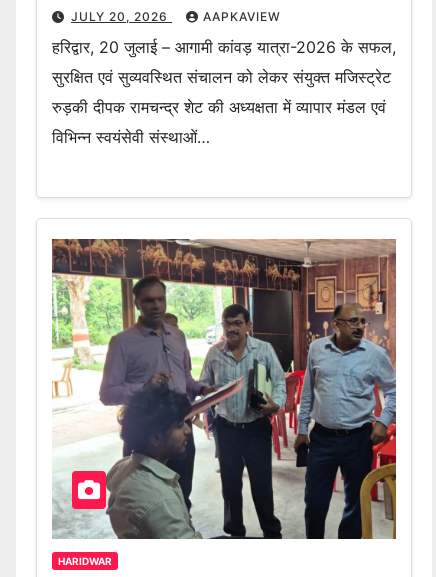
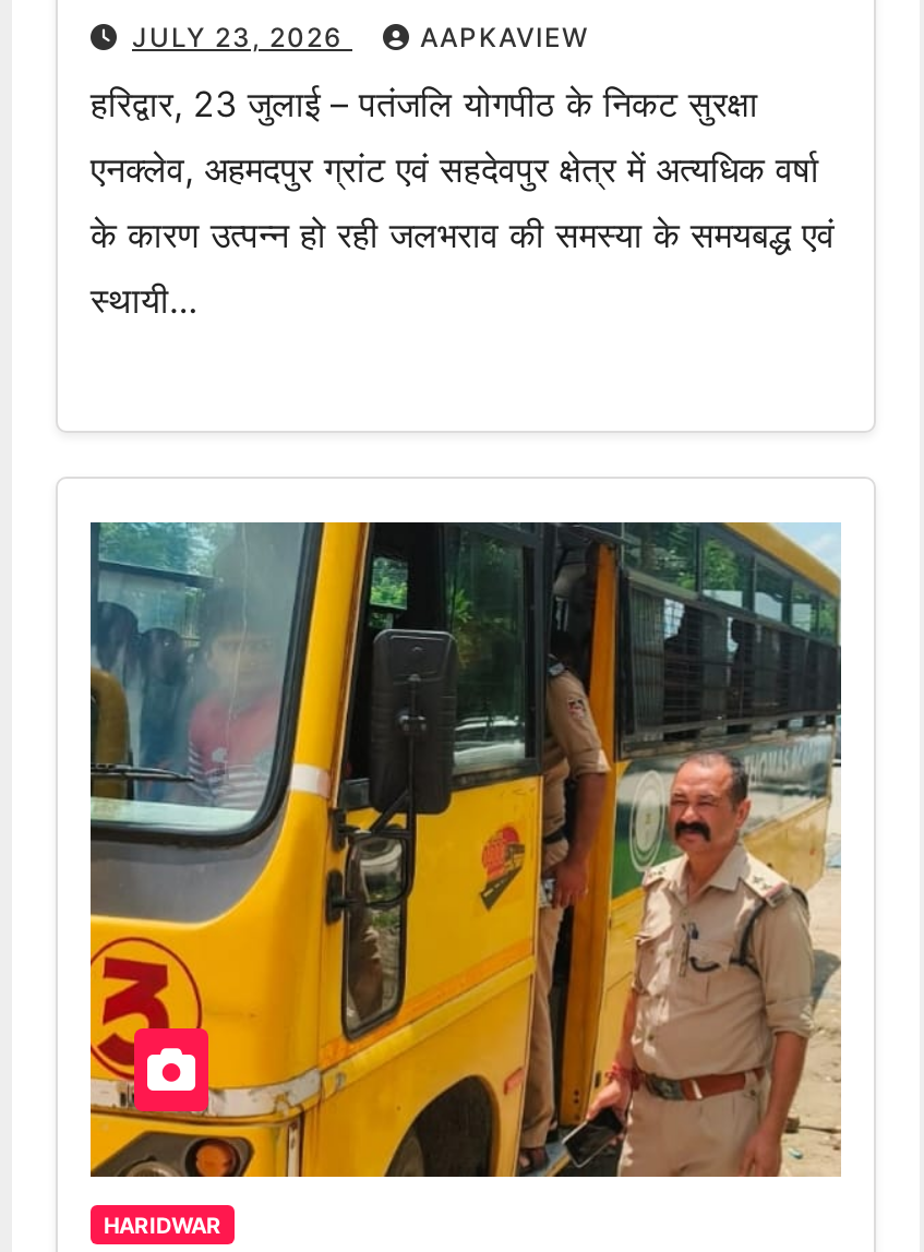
- JULY 20, 2026
+ JULY 23, 2026

- हरिद्वार, 20 जुलाई – आगामी कांवड़ यात्रा-2026 के सफल,
+ हरिद्वार, 23 जुलाई – पतंजलि योगपीठ के निकट सुरक्षा

- सुरक्षित एवं सुव्यवस्थित संचालन को लेकर संयुक्त मजिस्ट्रेट
+ एनक्लेव, अहमदपुर ग्रांट एवं सहदेवपुर क्षेत्र में अत्यधिक वर्षा

- रुड़की दीपक रामचन्द्र शेट की अध्यक्षता में व्यापार मंडल एवं
+ के कारण उत्पन्न हो रही जलभराव की समस्या के समयबद्ध एवं

- विभिन्न स्वयंसेवी संस्थाओं…
+ स्थायी…

- [image]
+ [image]
